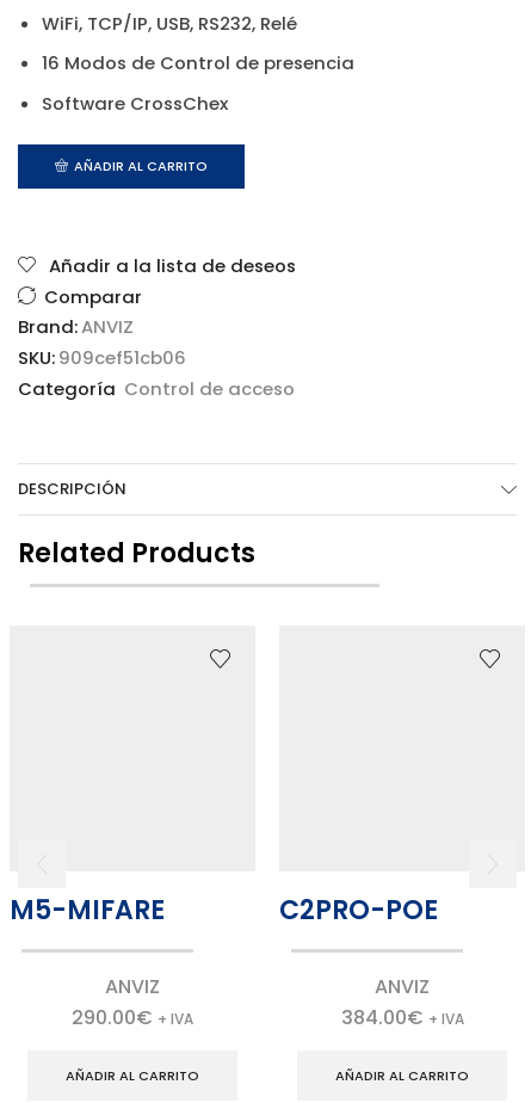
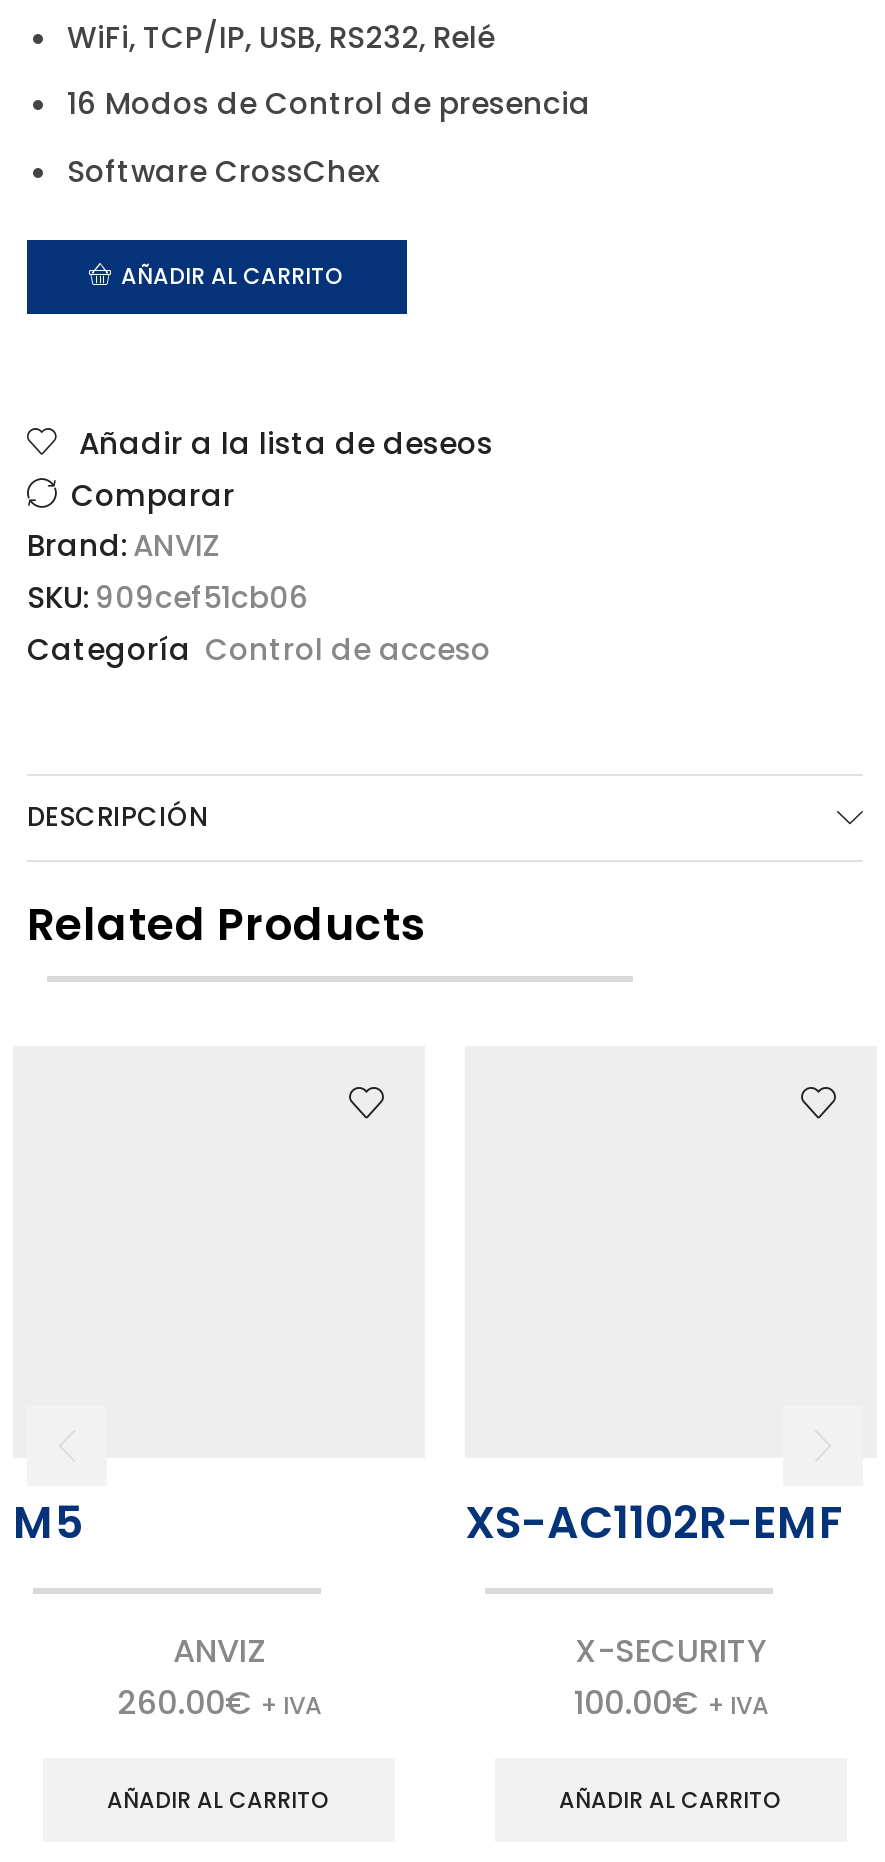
- M5-MIFARE
+ M5

- C2PRO-POE
+ XS-AC1102R-EMF

- ANVIZ
- 384.00€ + IVA
+ X-SECURITY
+ 100.00€ + IVA

- 290.00€ + IVA
+ 260.00€ + IVA
